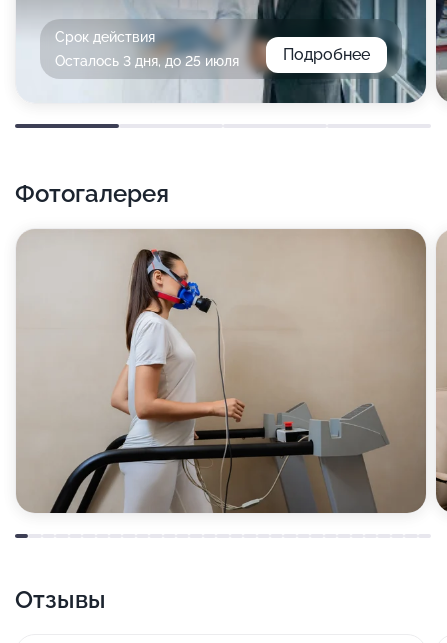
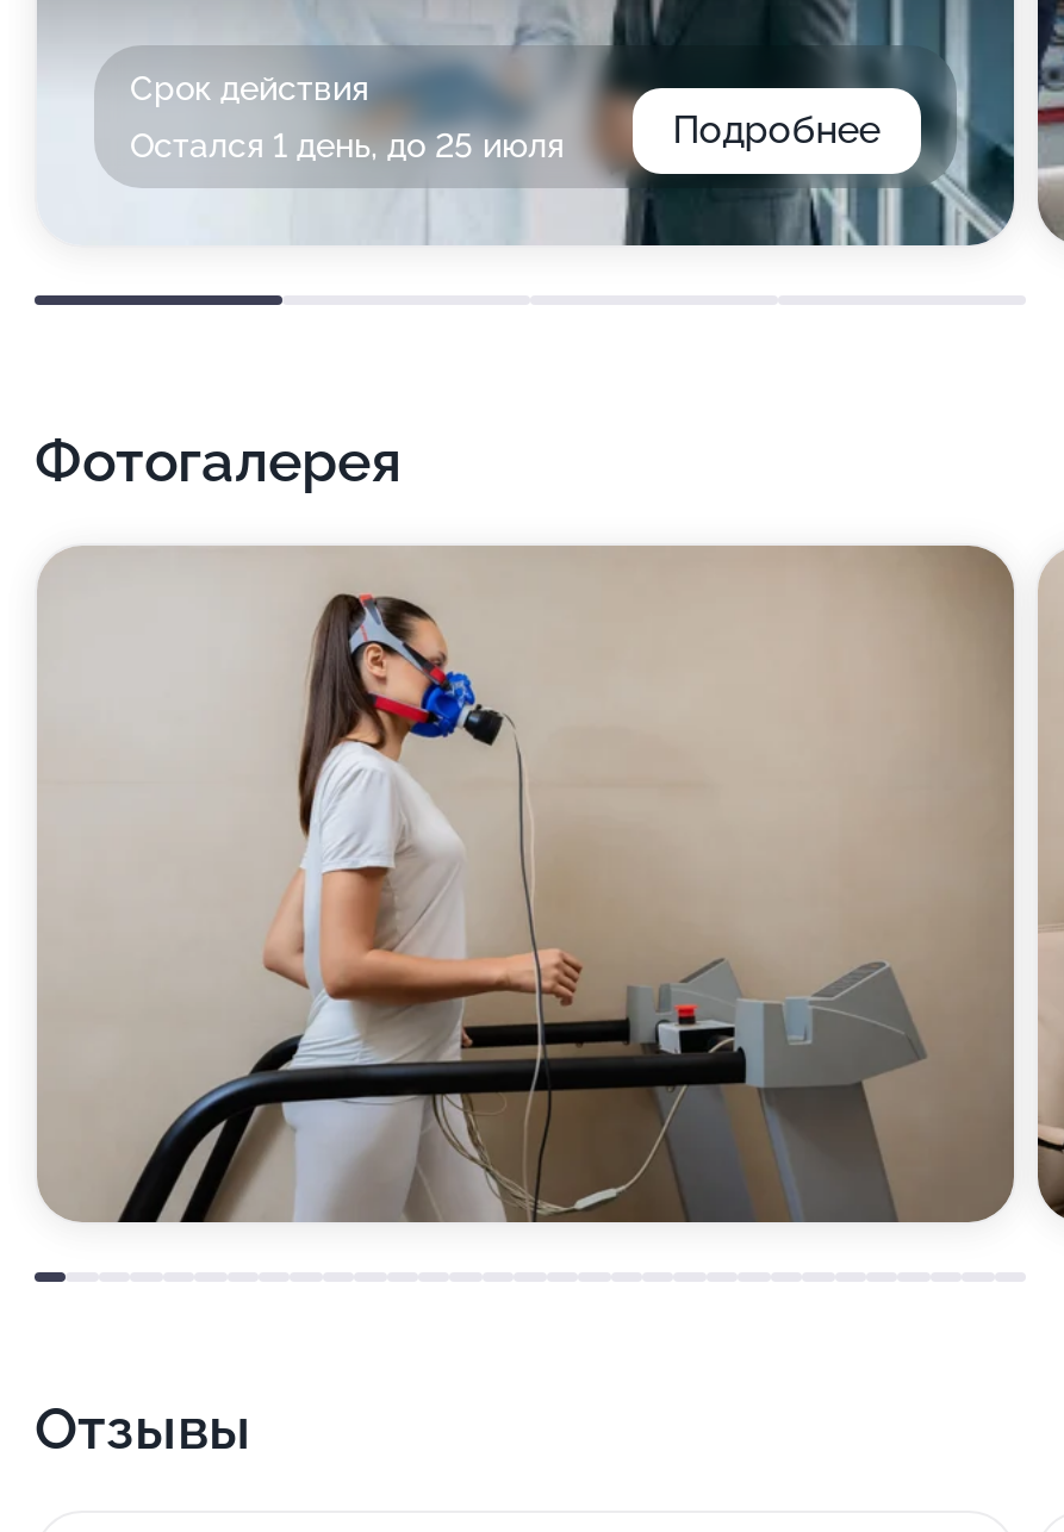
- Осталось 3 дня, до 25 июля
+ Остался 1 день, до 25 июля
